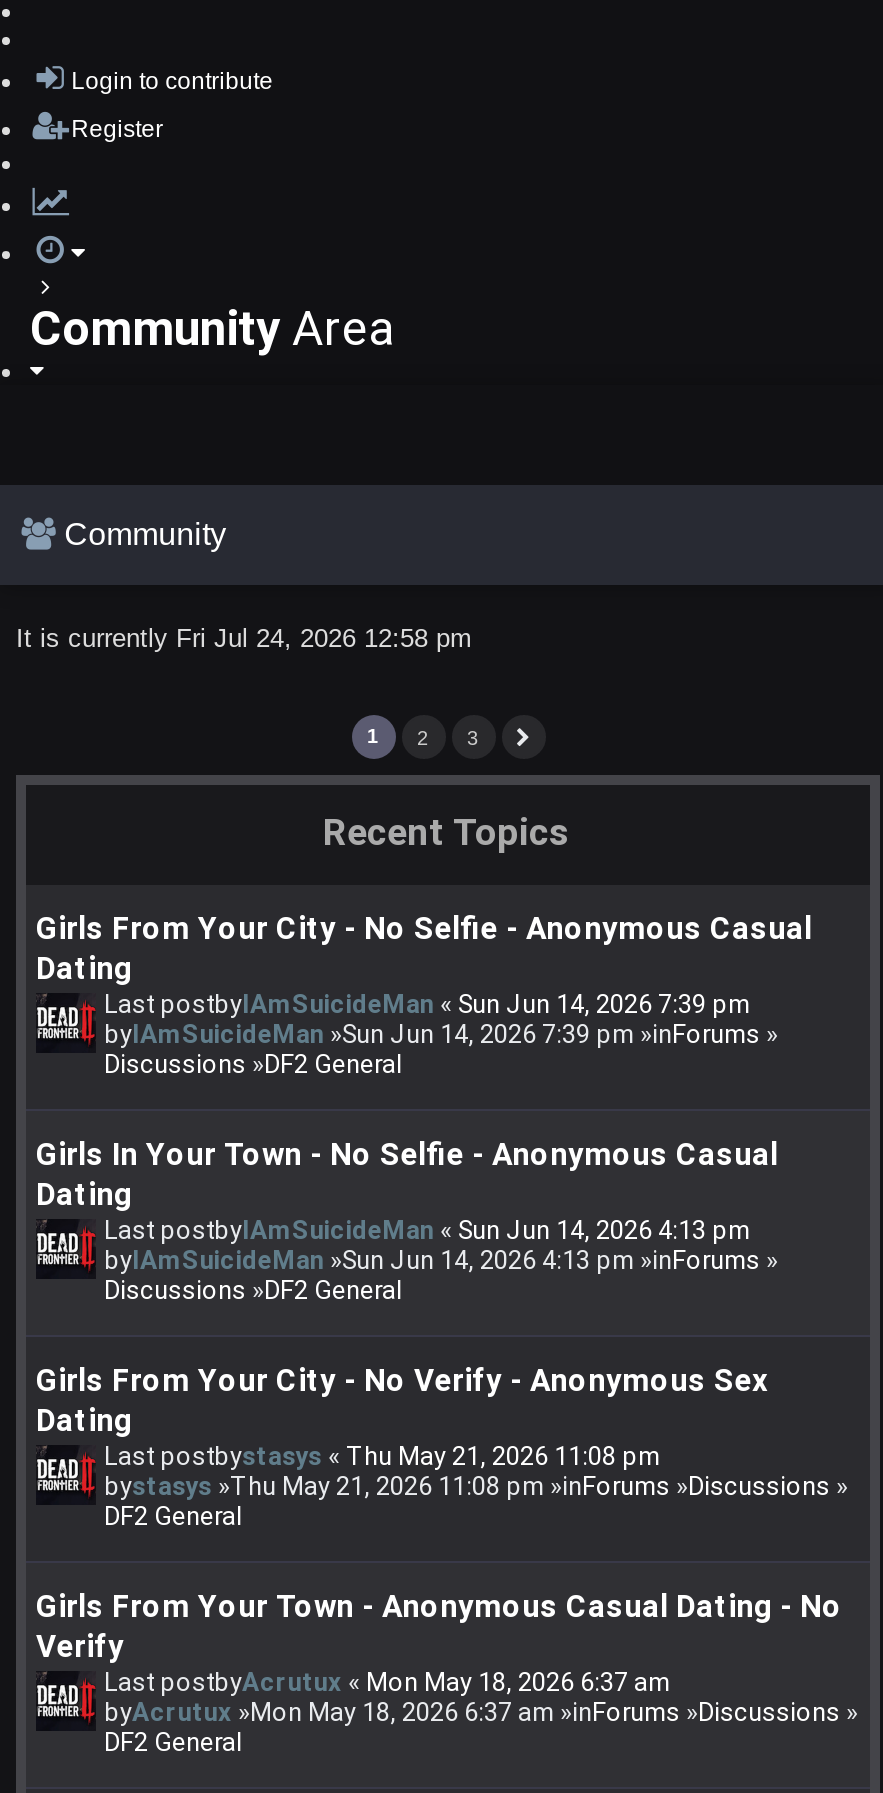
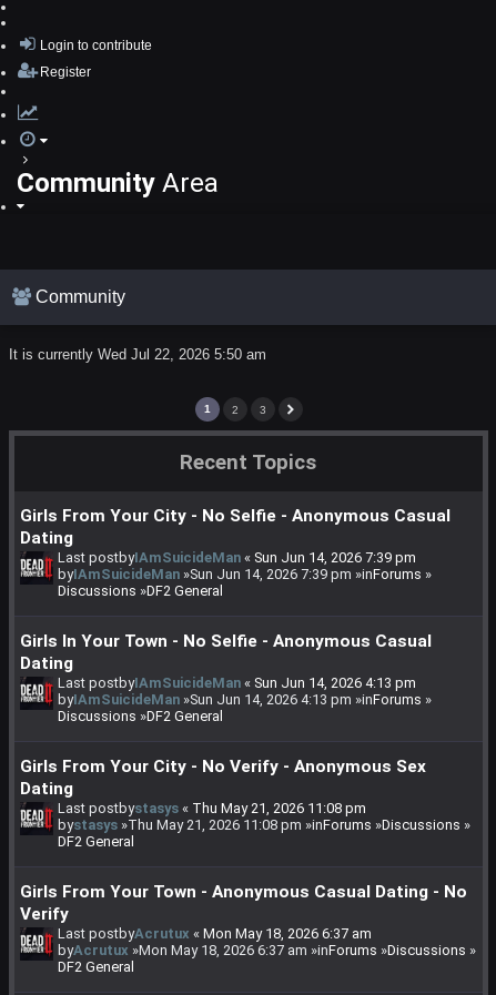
- It is currently Fri Jul 24, 2026 12:58 pm
+ It is currently Wed Jul 22, 2026 5:50 am
